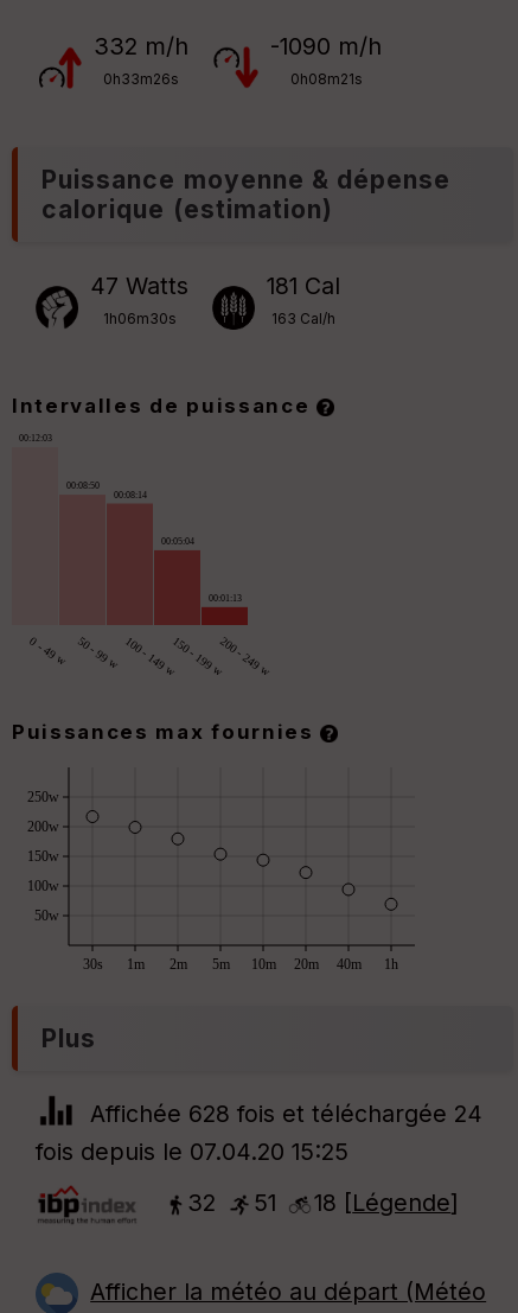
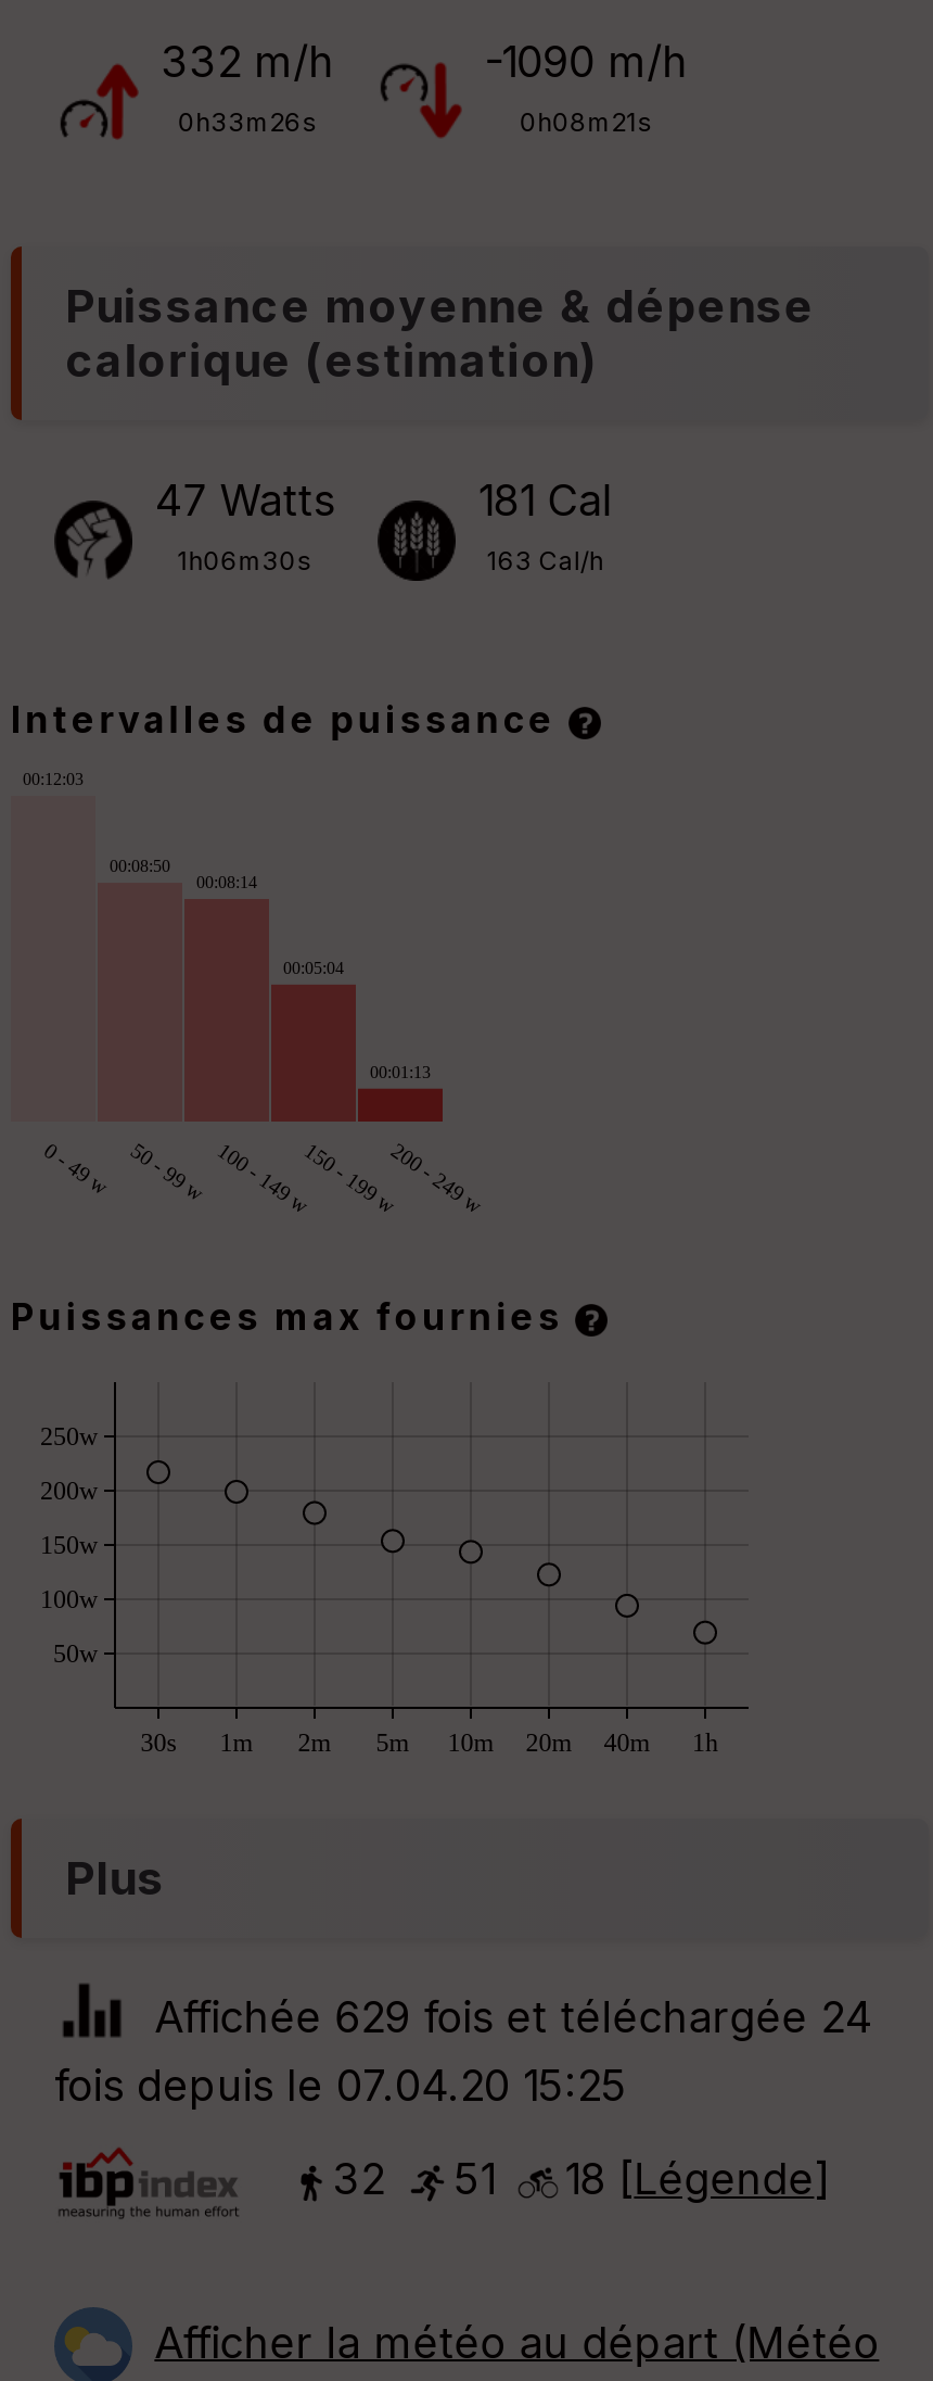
- Affichée 628 fois et téléchargée 24
+ Affichée 629 fois et téléchargée 24
